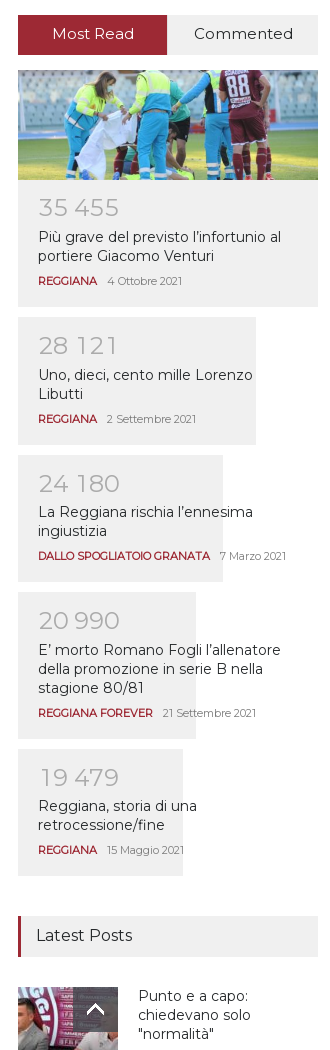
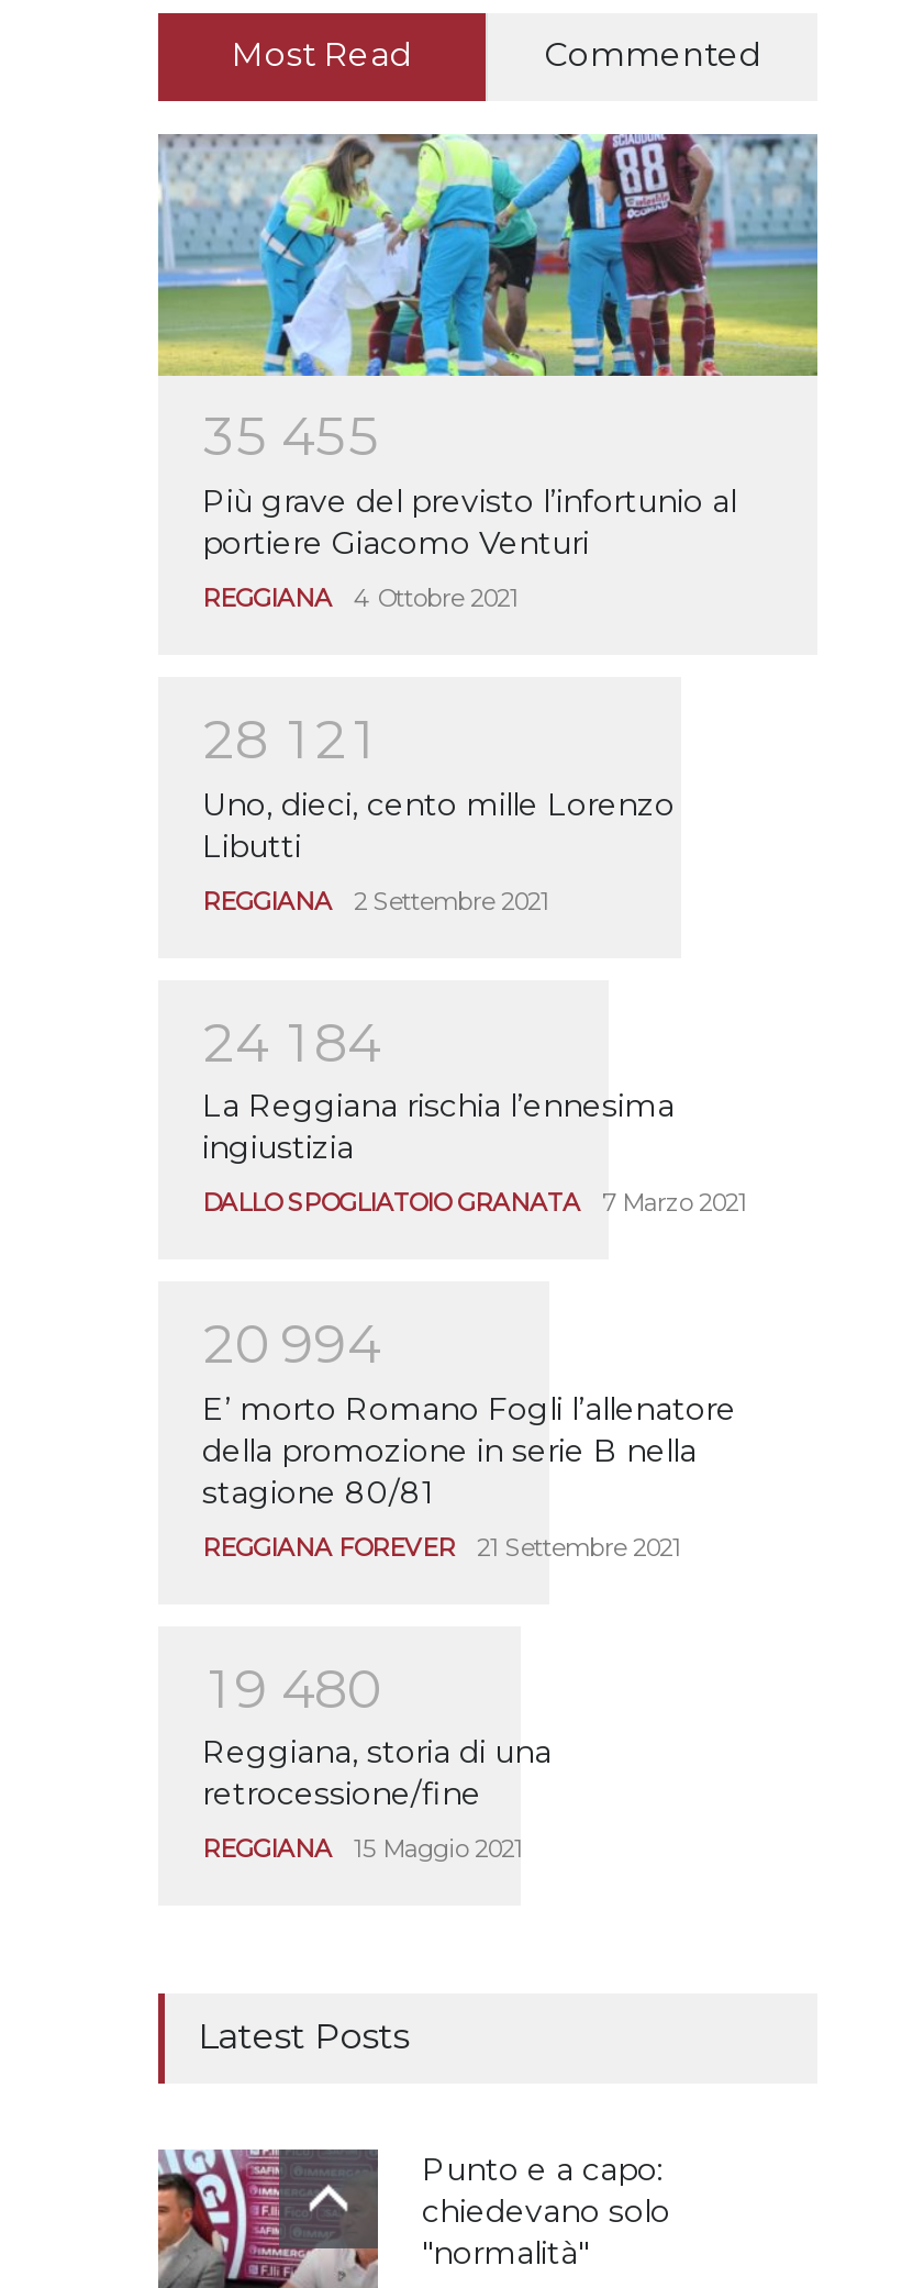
- 24 1 80
+ 24 1 84

- 20 990
+ 20 994

- 1 9 479
+ 1 9 480
